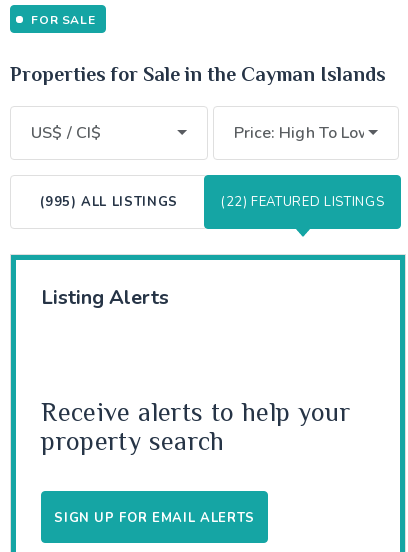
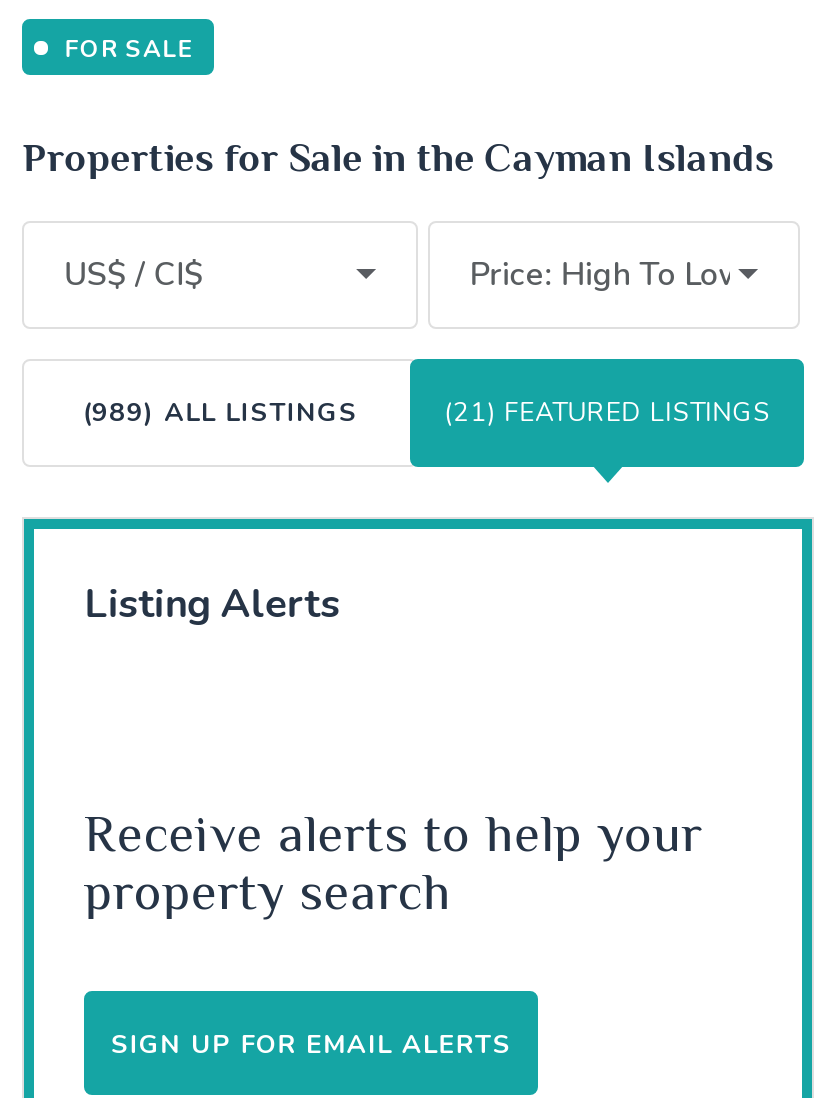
- (995) ALL LISTINGS
+ (989) ALL LISTINGS

- (22) FEATURED LISTINGS
+ (21) FEATURED LISTINGS
